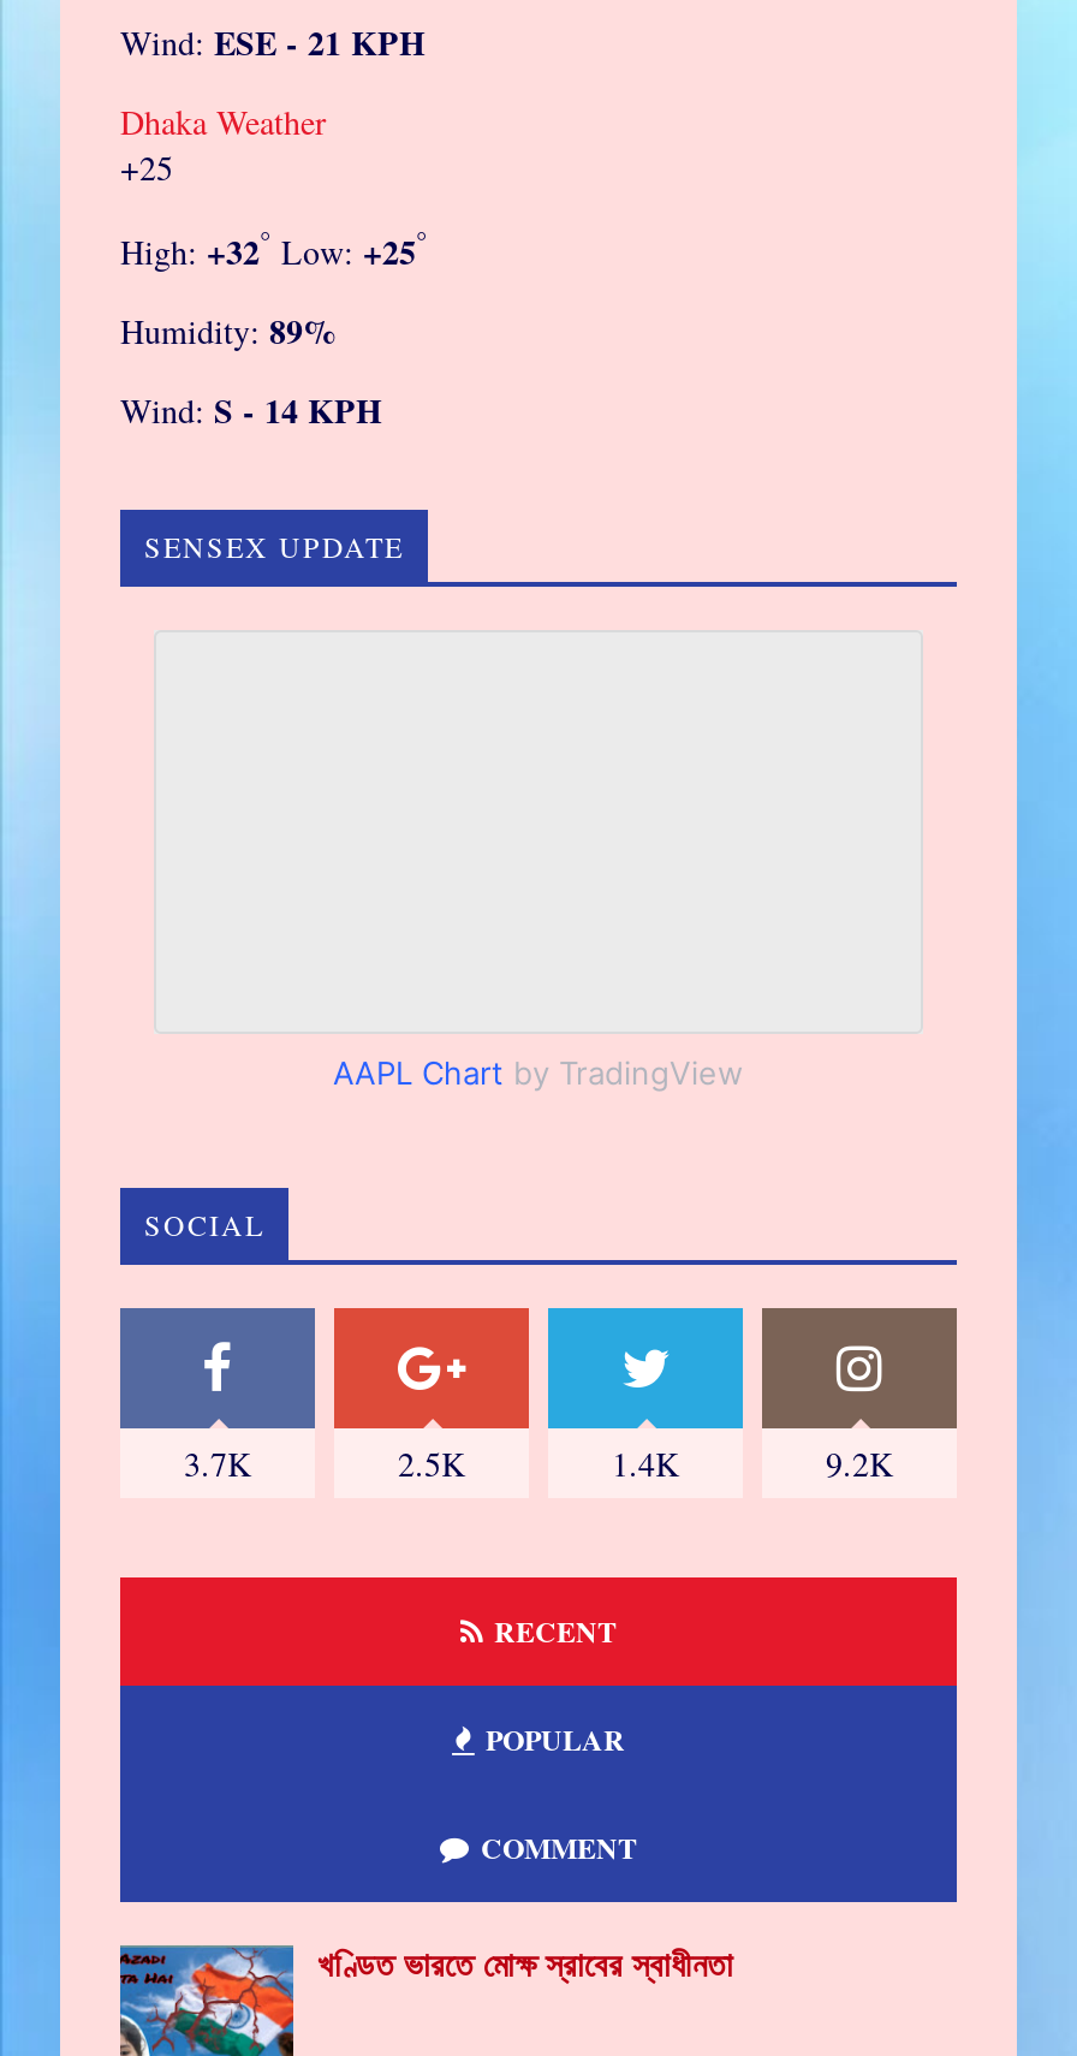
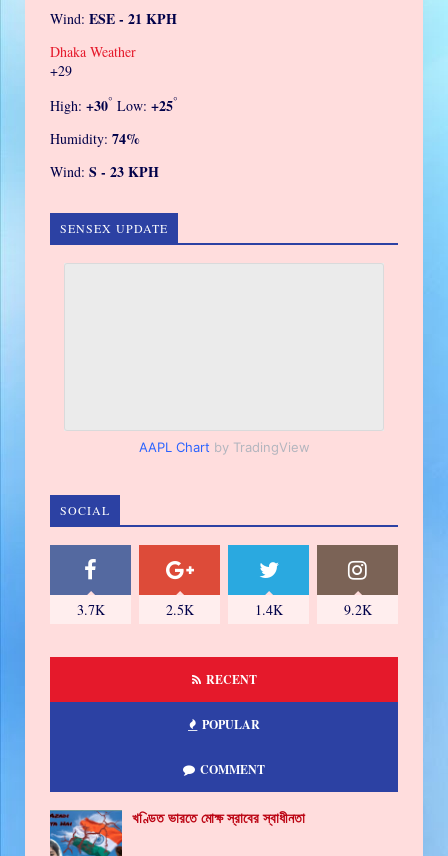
- +25
+ +29

- High: +32 ° Low: +25°
+ High: +30 ° Low: +25°

- Humidity: 89%
+ Humidity: 74%

- Wind: S - 14 KPH
+ Wind: S - 23 KPH
